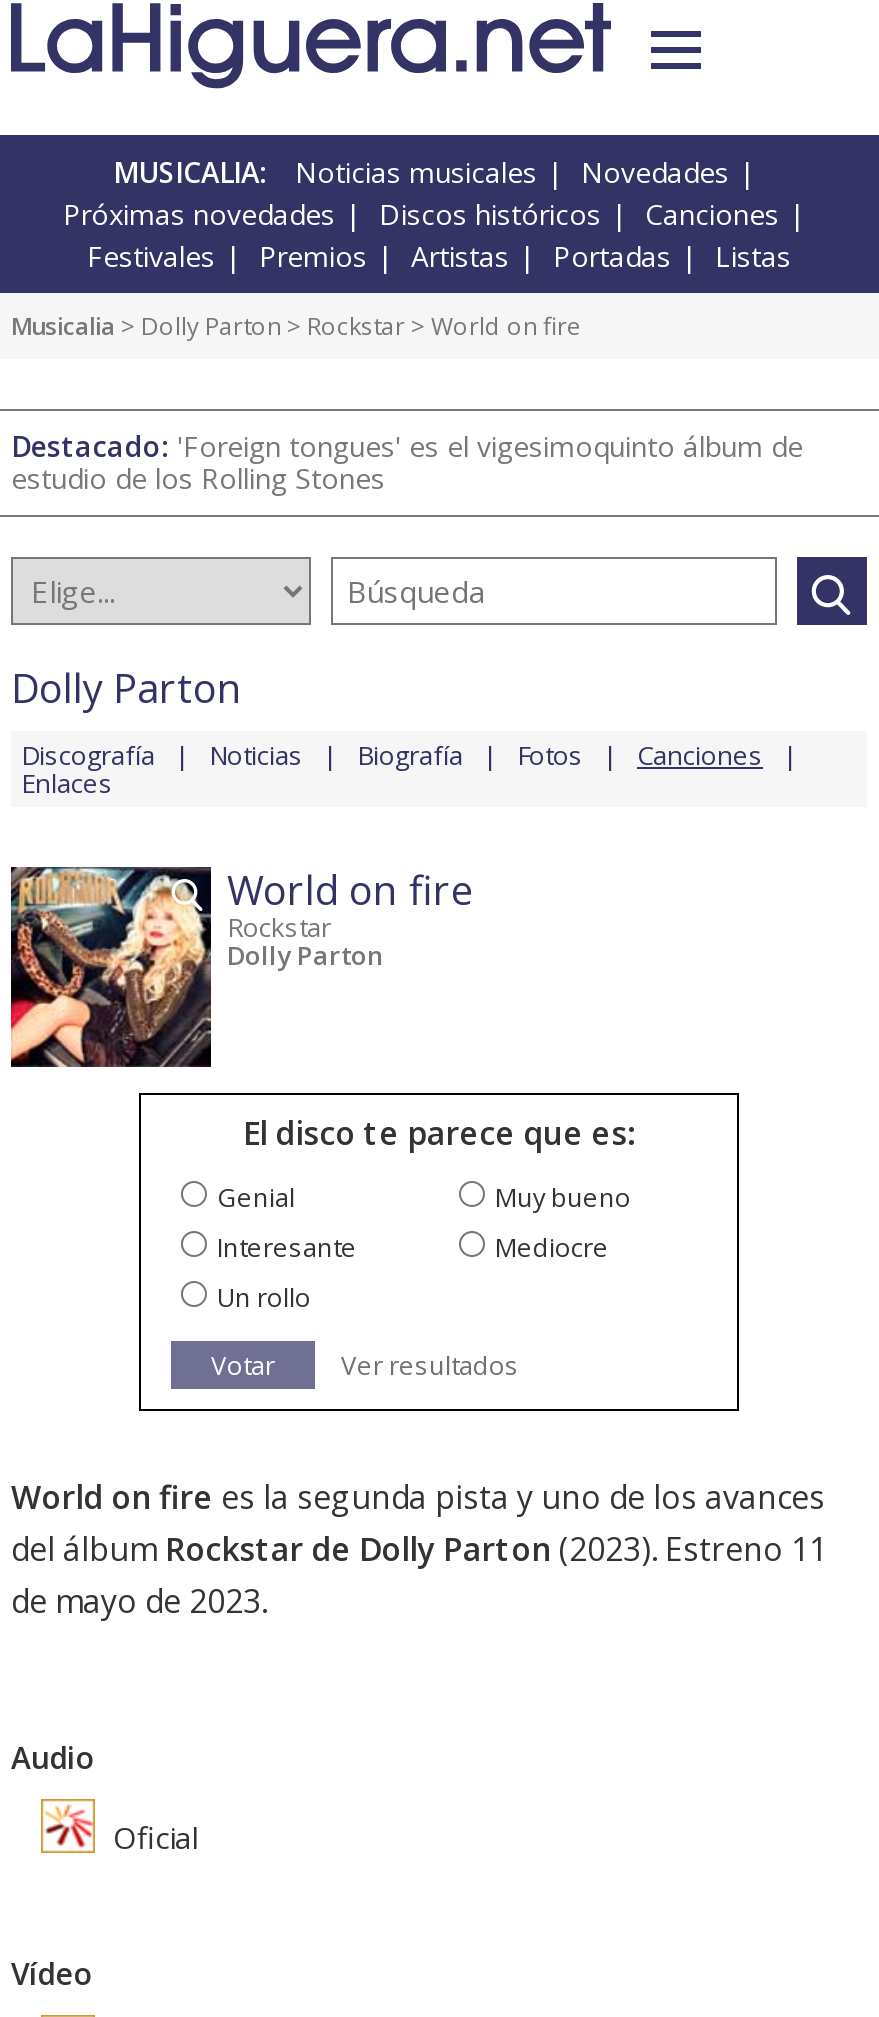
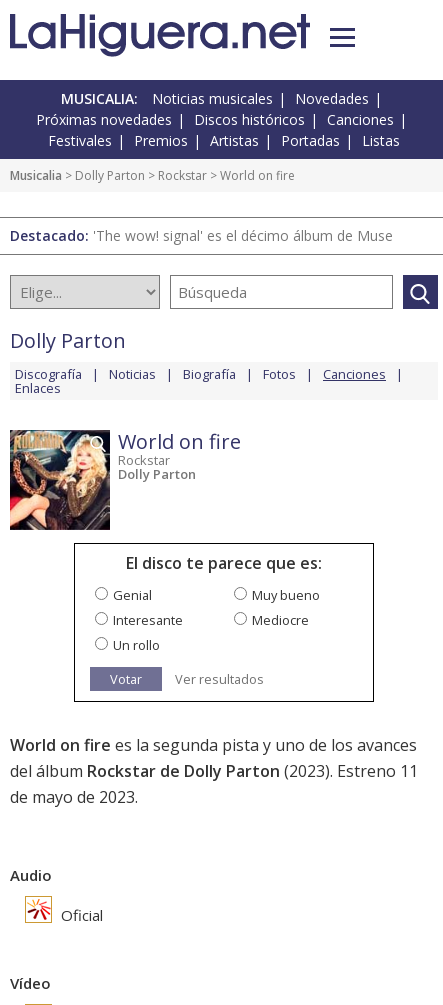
- Destacado: 'Foreign tongues' es el vigesimoquinto álbum de
- estudio de los Rolling Stones
+ Destacado: 'The wow! signal' es el décimo álbum de Muse
